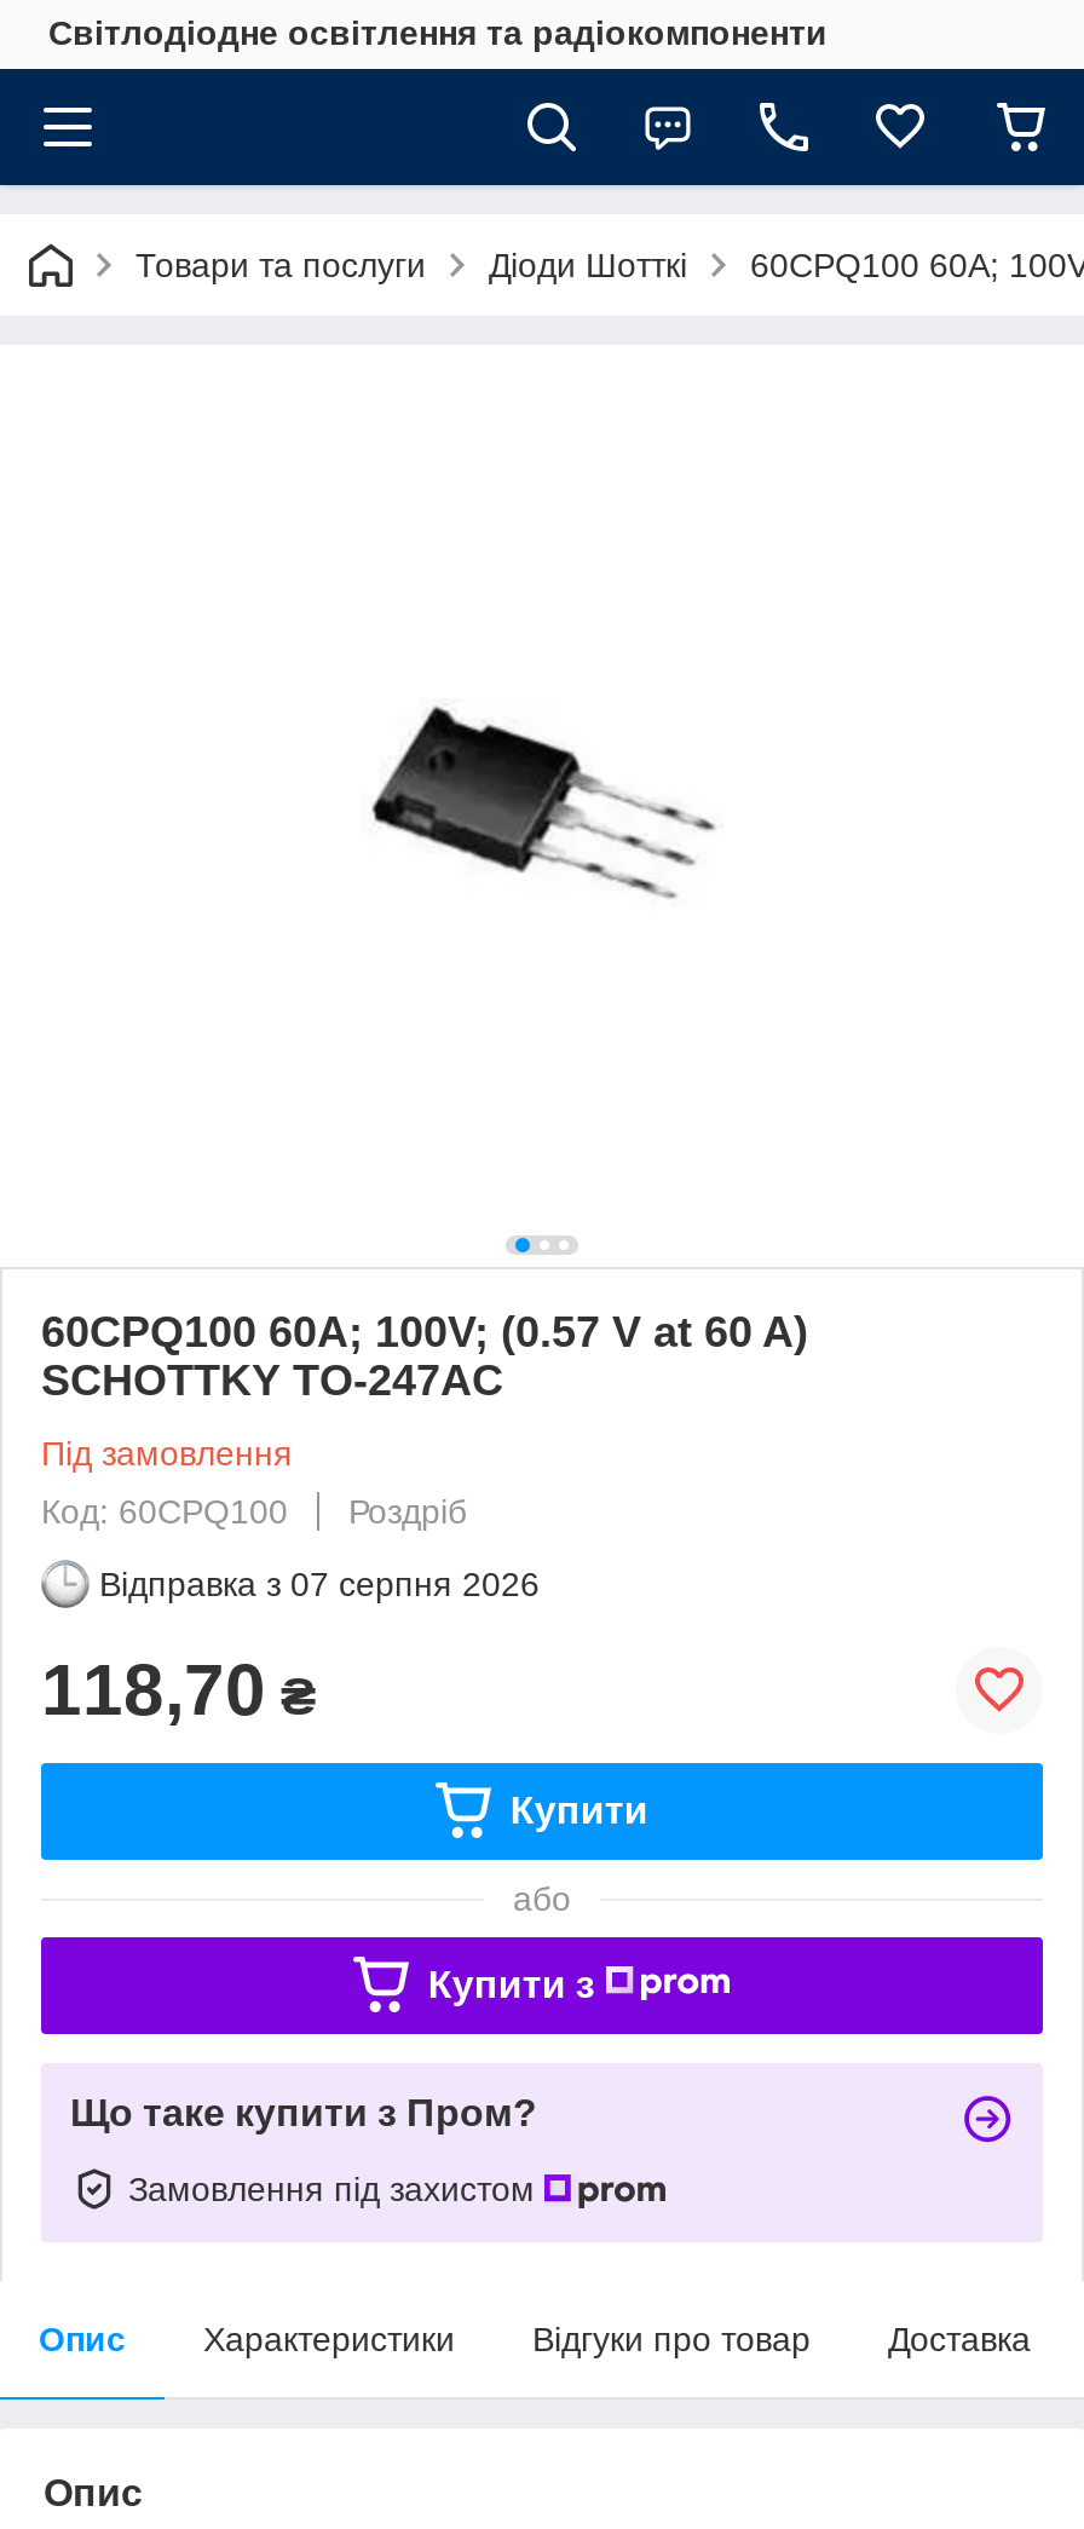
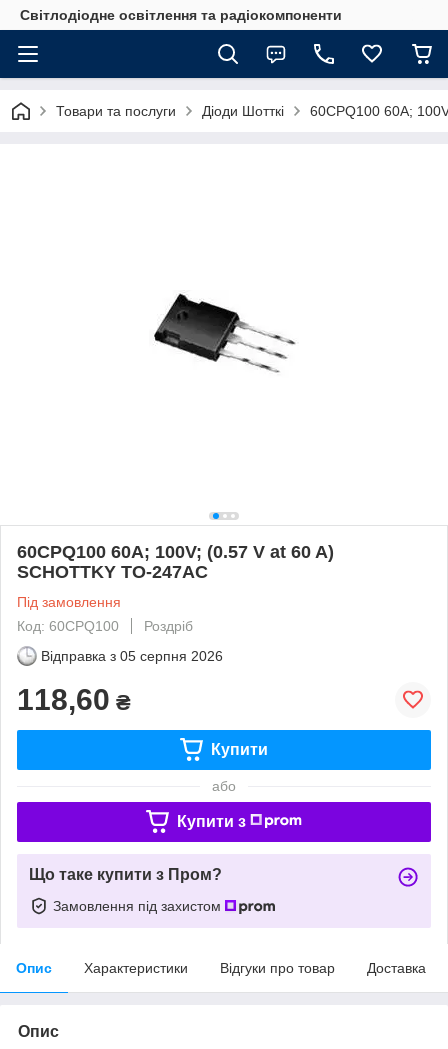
- Відправка з 07 серпня 2026
+ Відправка з 05 серпня 2026

- 118,70 ₴
+ 118,60 ₴
